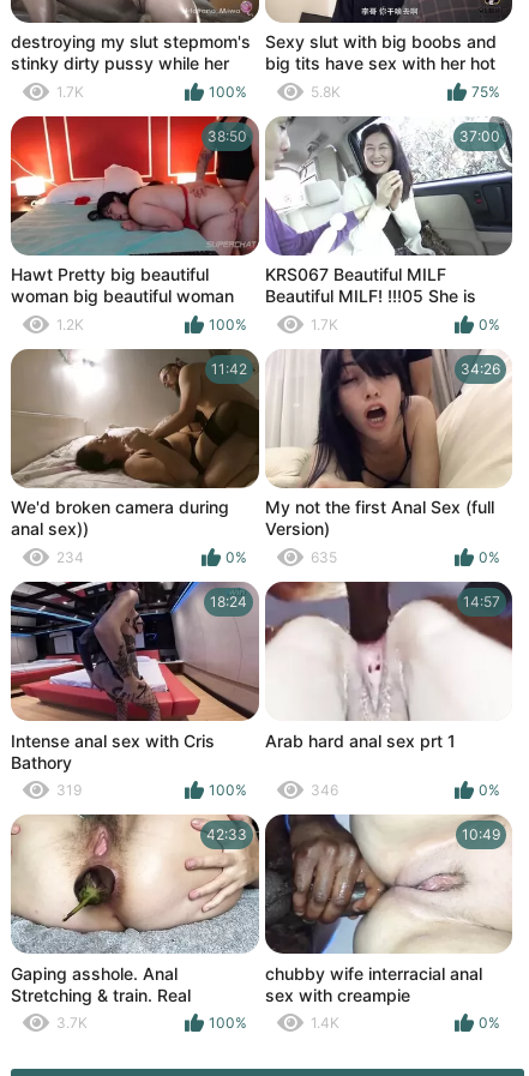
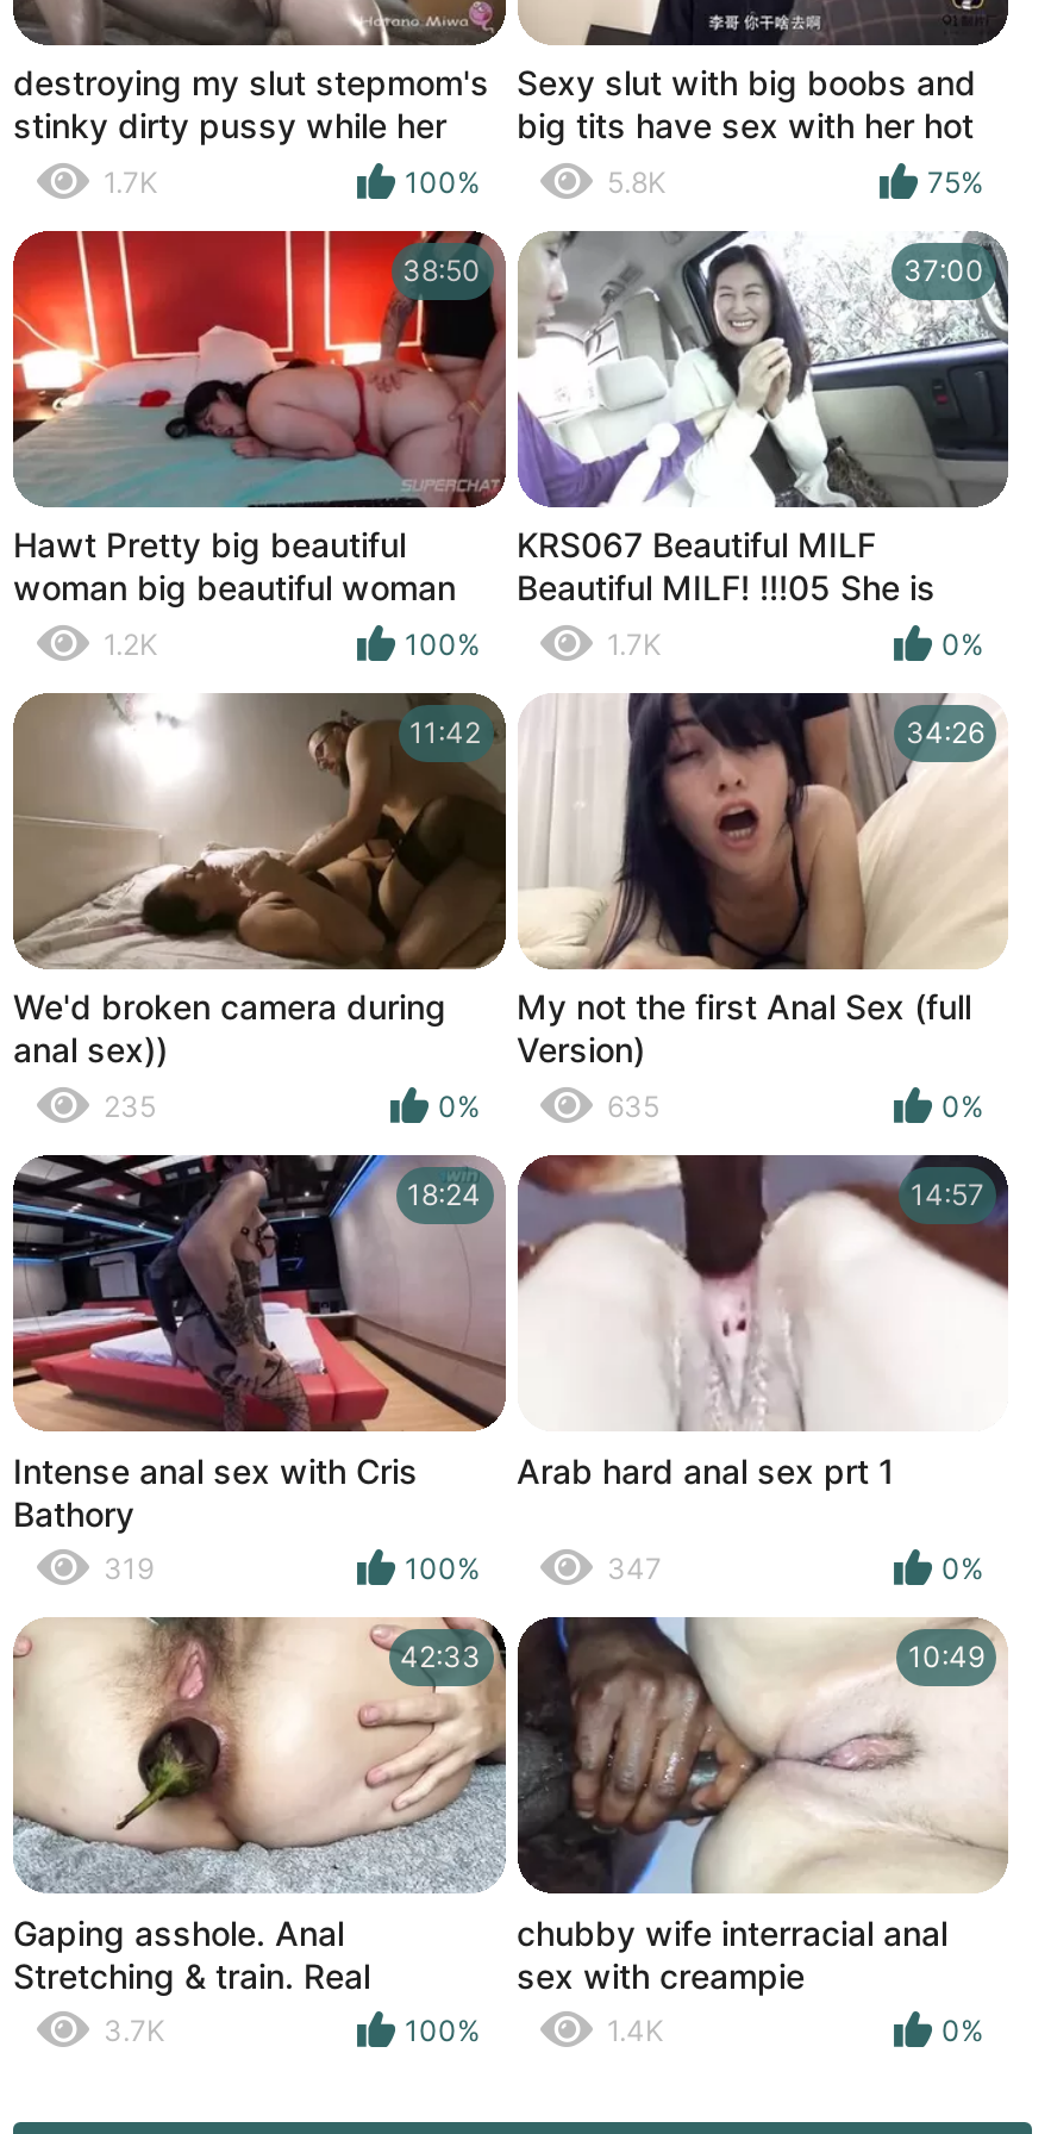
- 234
+ 235

- 346
+ 347
